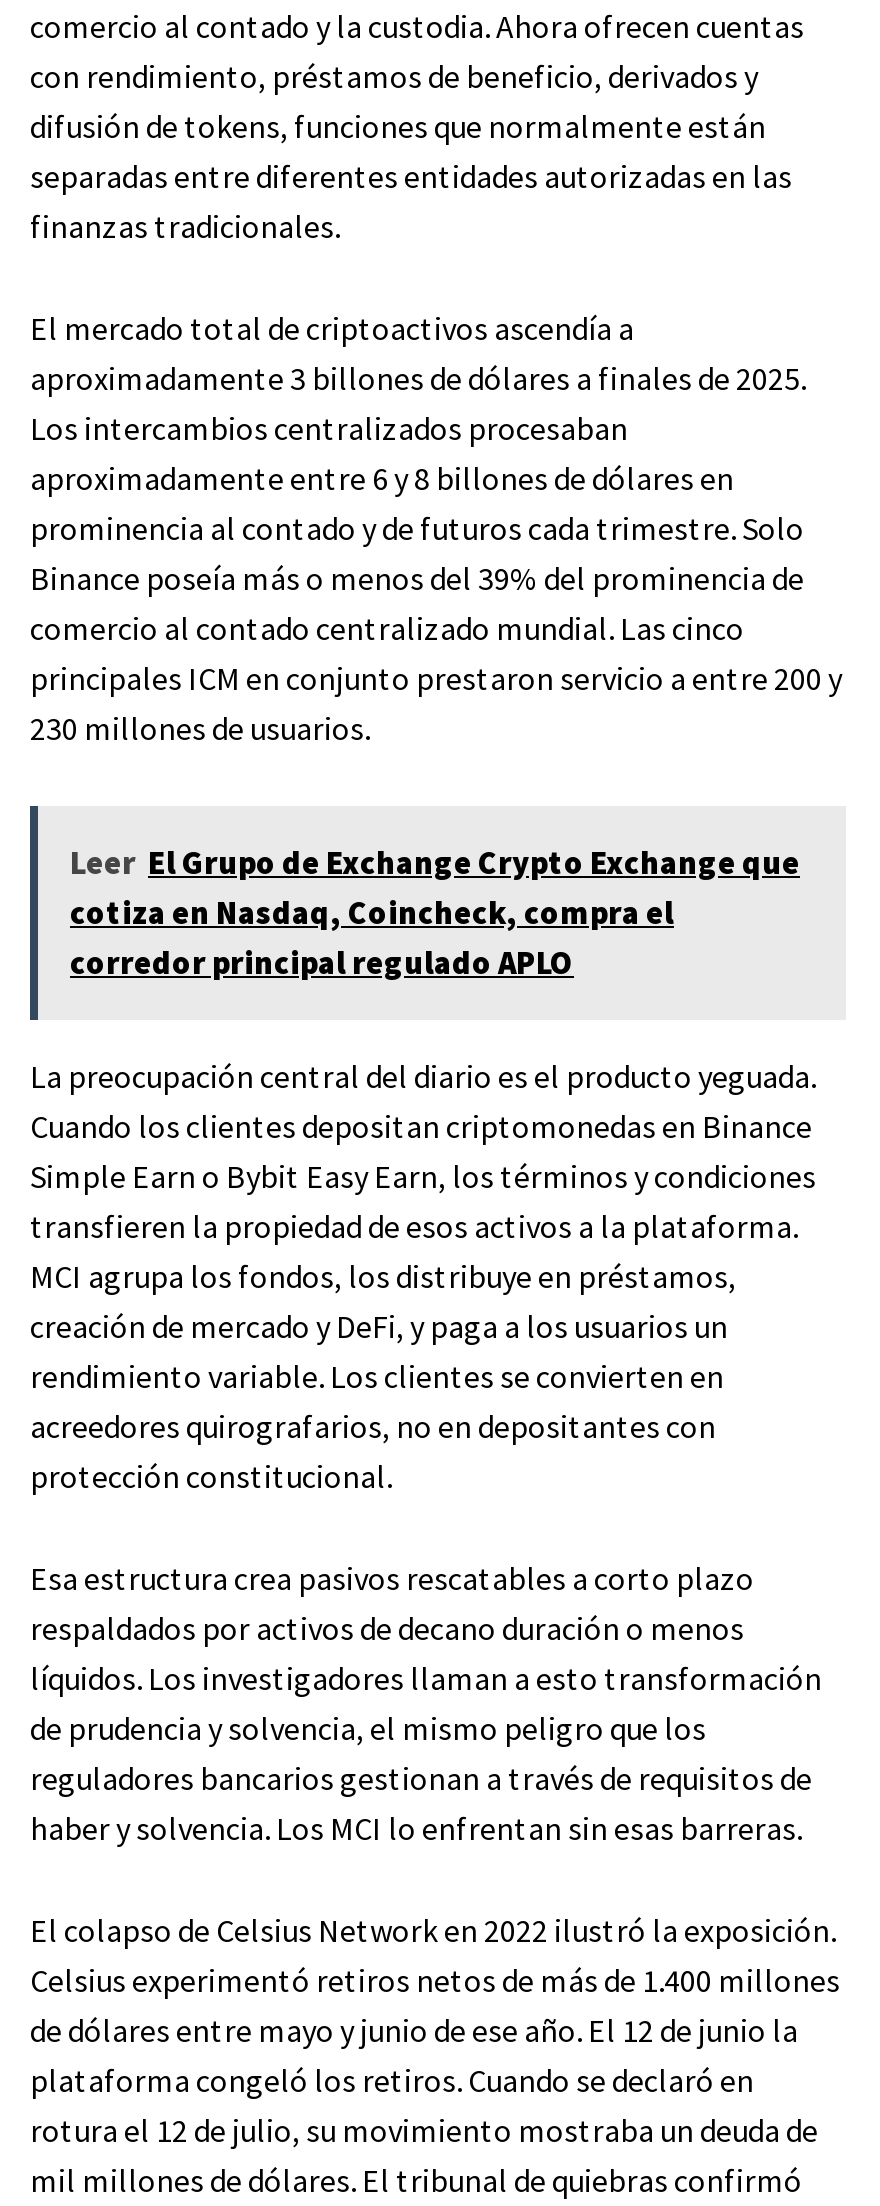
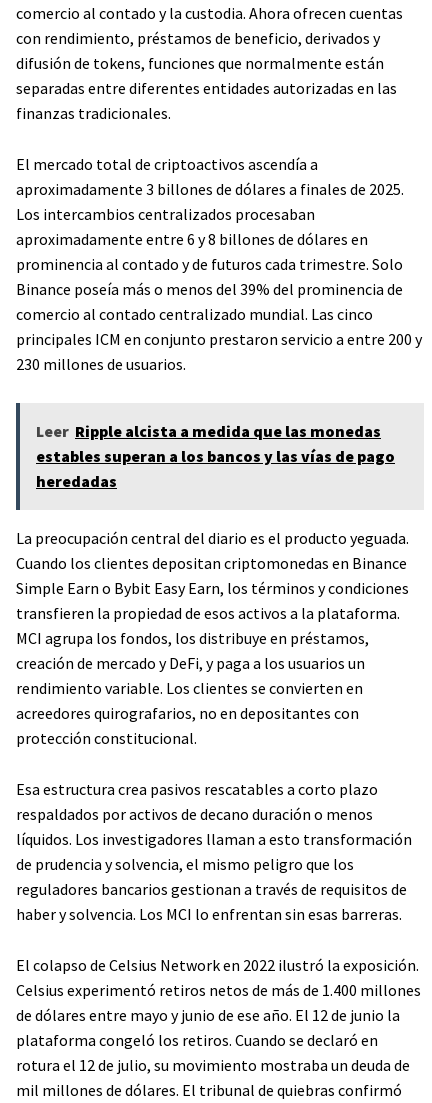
- Leer El Grupo de Exchange Crypto Exchange que
- cotiza en Nasdaq, Coincheck, compra el
- corredor principal regulado APLO
+ Leer Ripple alcista a medida que las monedas
+ estables superan a los bancos y las vías de pago
+ heredadas
